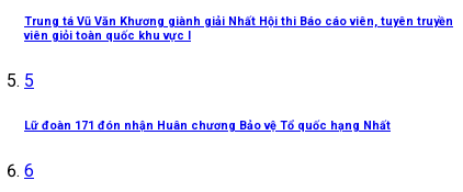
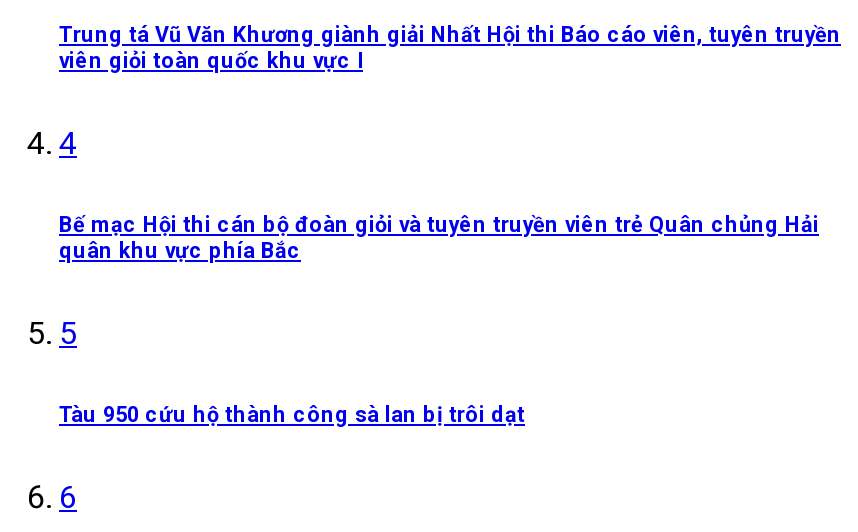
+ 4
+ Bế mạc Hội thi cán bộ đoàn giỏi và tuyên truyền viên trẻ Quân chủng Hải
+ quân khu vực phía Bắc

- Lữ đoàn 171 đón nhận Huân chương Bảo vệ Tổ quốc hạng Nhất
+ Tàu 950 cứu hộ thành công sà lan bị trôi dạt
